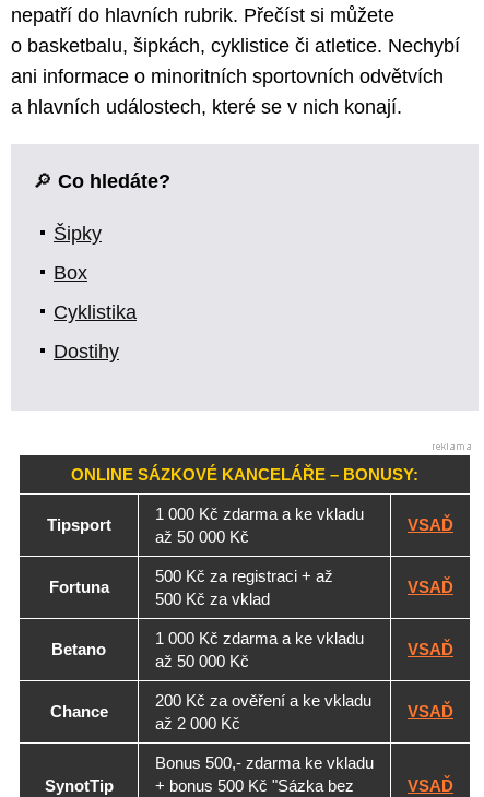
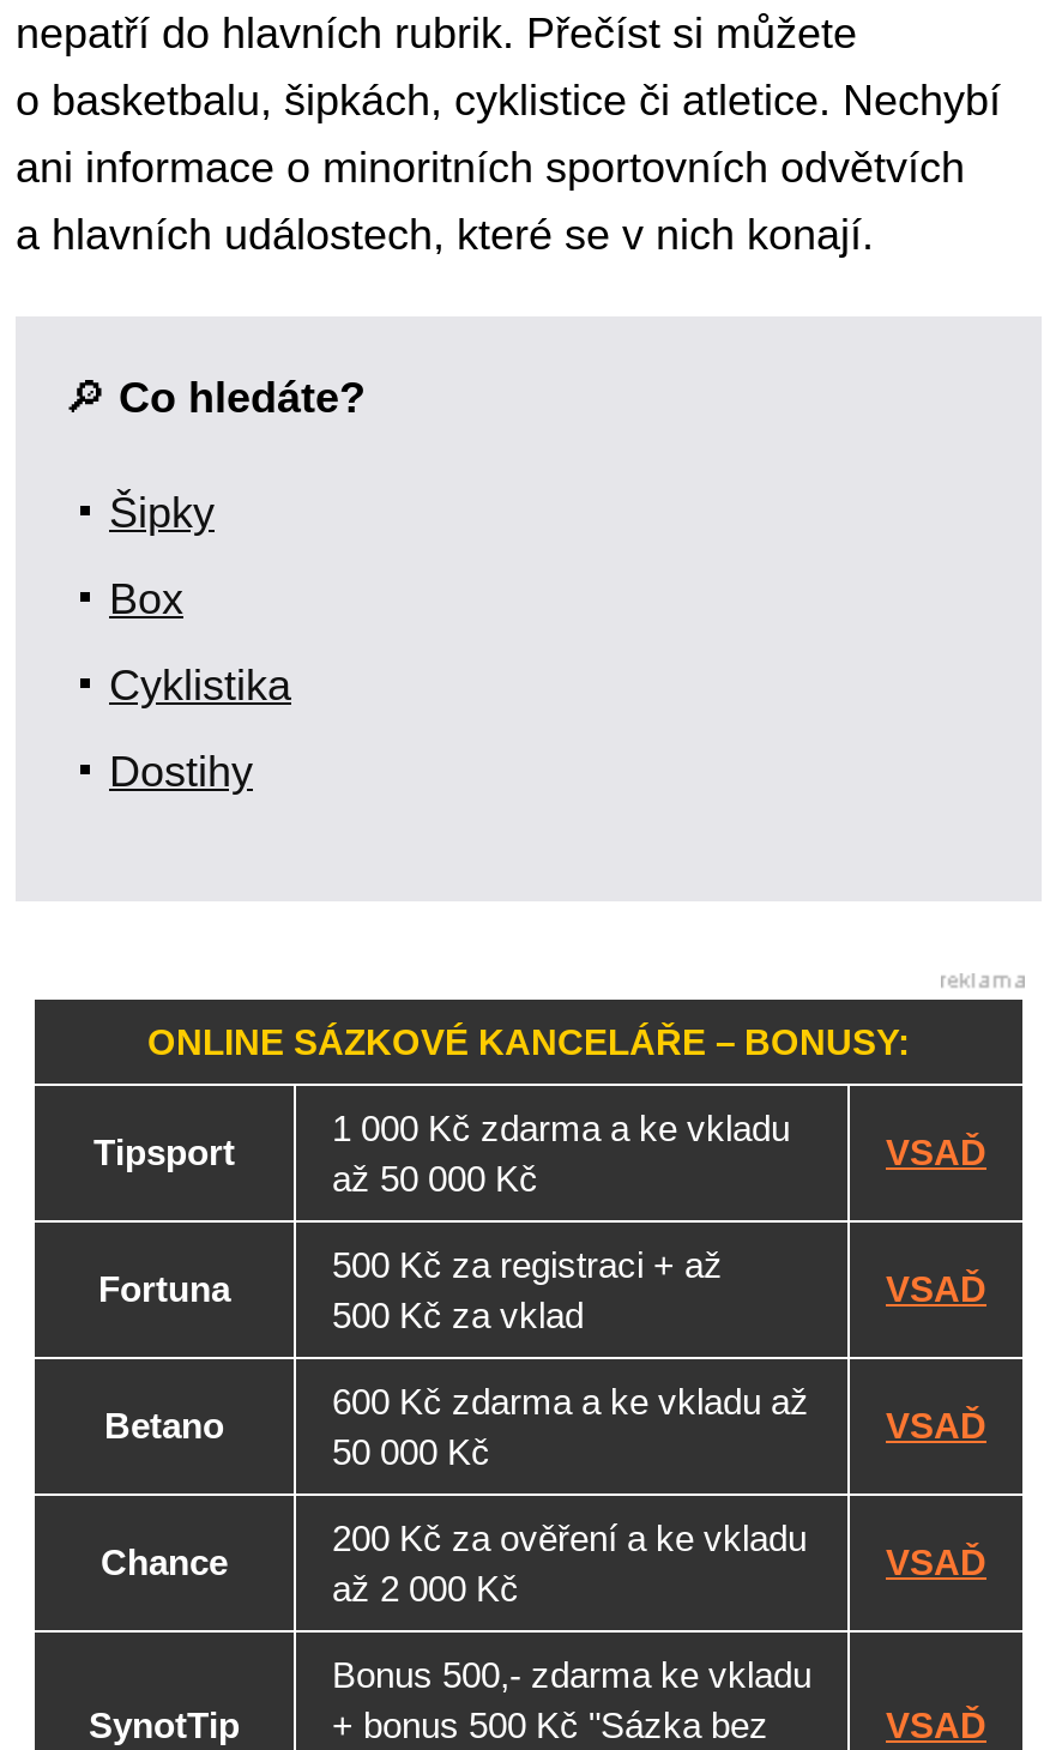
- 1 000 Kč zdarma a ke vkladu
- až 50 000 Kč
+ 600 Kč zdarma a ke vkladu až
+ 50 000 Kč
